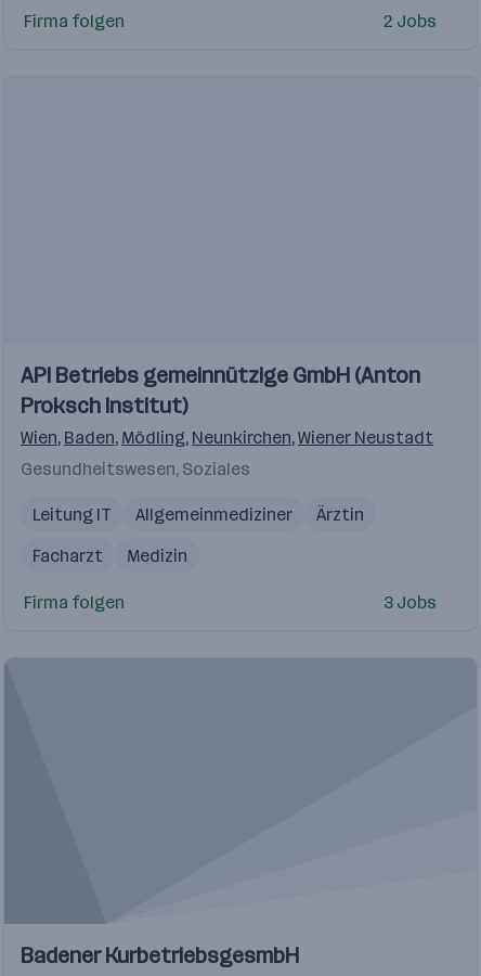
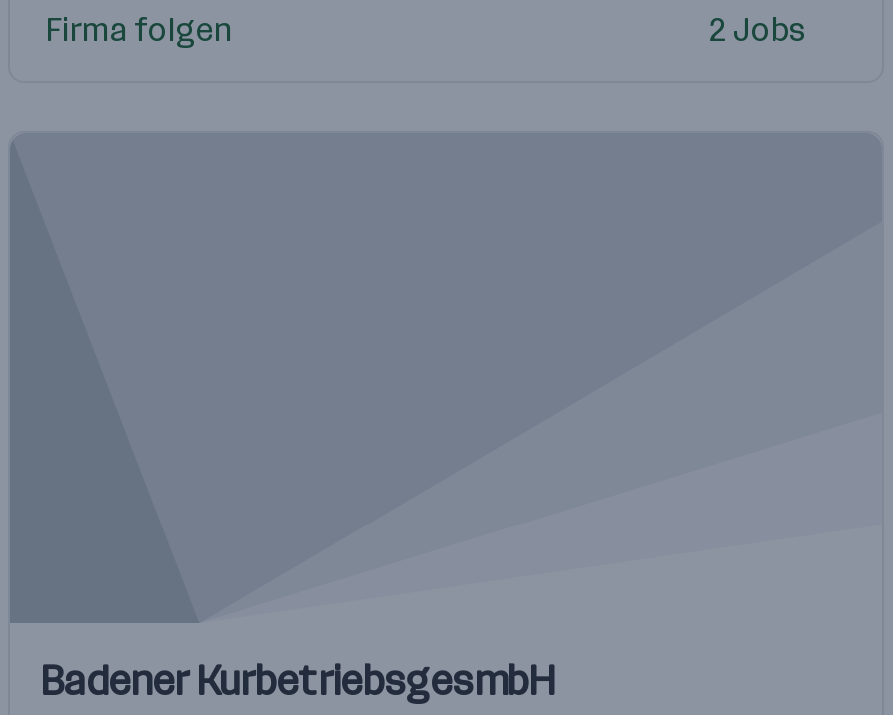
- API Betriebs gemeinnützige GmbH (Anton
- Proksch Institut)
- Wien, Baden, Mödling, Neunkirchen,Wiener Neustadt
- Gesundheitswesen, Soziales
- Leitung IT
- Allgemeinmediziner
- Ärztin
- Facharzt
- Medizin
- Firma folgen
- 3 Jobs
